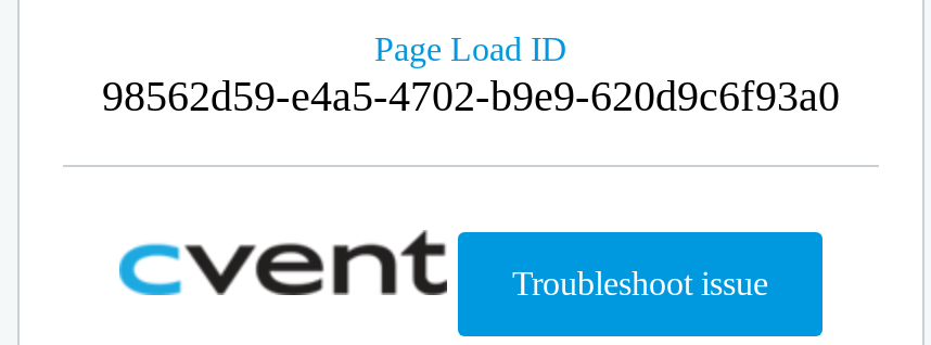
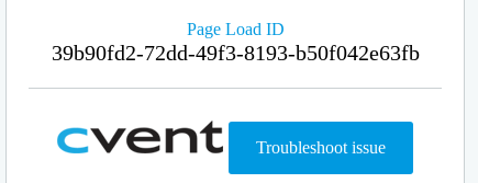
- 98562d59-e4a5-4702-b9e9-620d9c6f93a0
+ 39b90fd2-72dd-49f3-8193-b50f042e63fb
